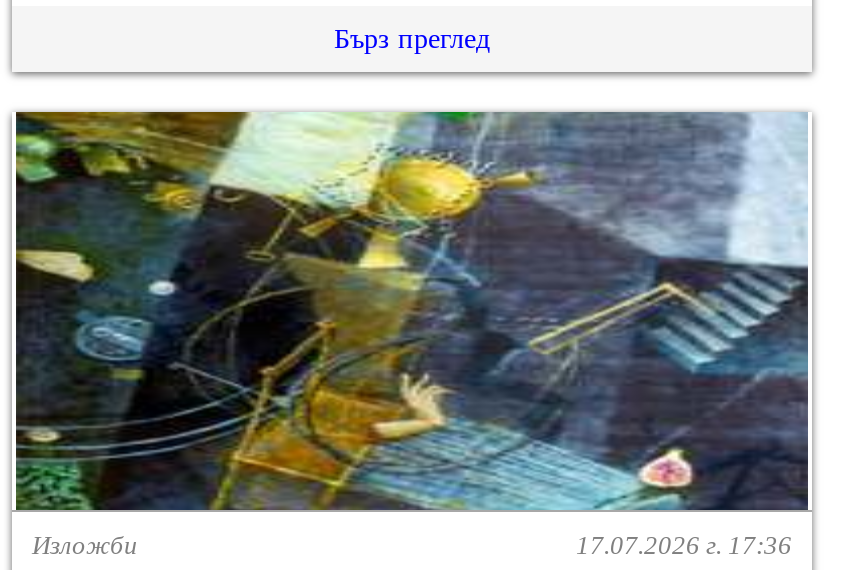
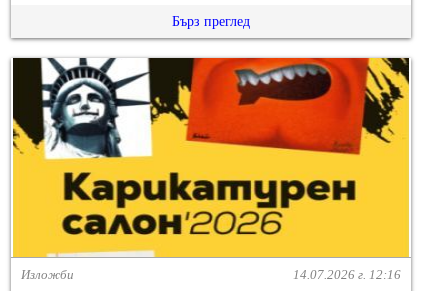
- [image]
- 17.07.2026 г. 17:36
+ [image]
+ 14.07.2026 г. 12:16
